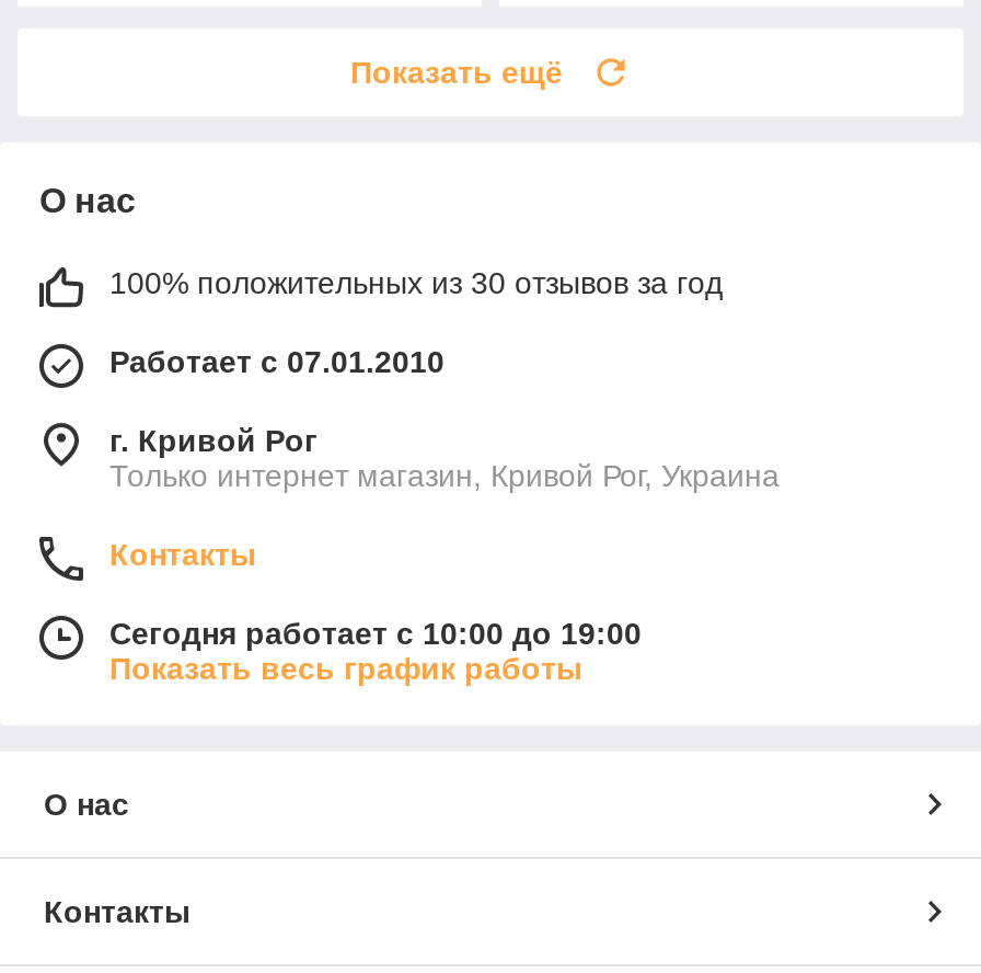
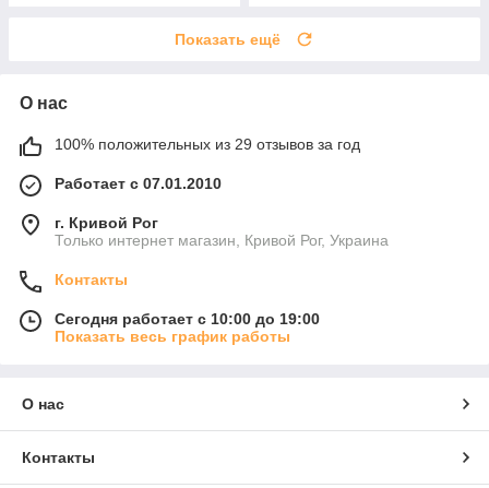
- 100% положительных из 30 отзывов за год
+ 100% положительных из 29 отзывов за год
